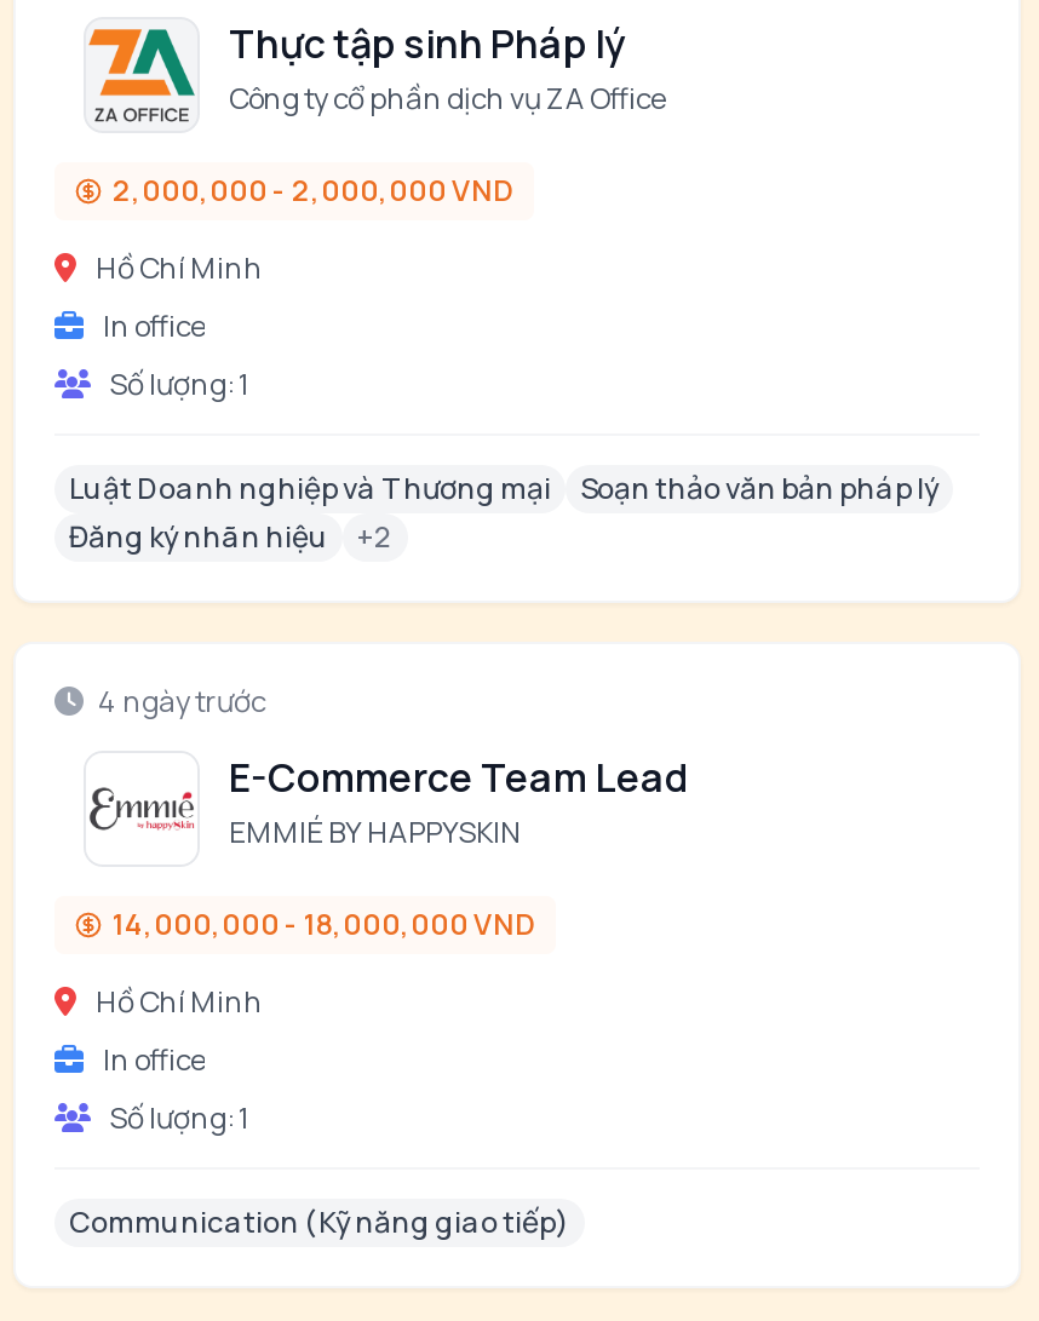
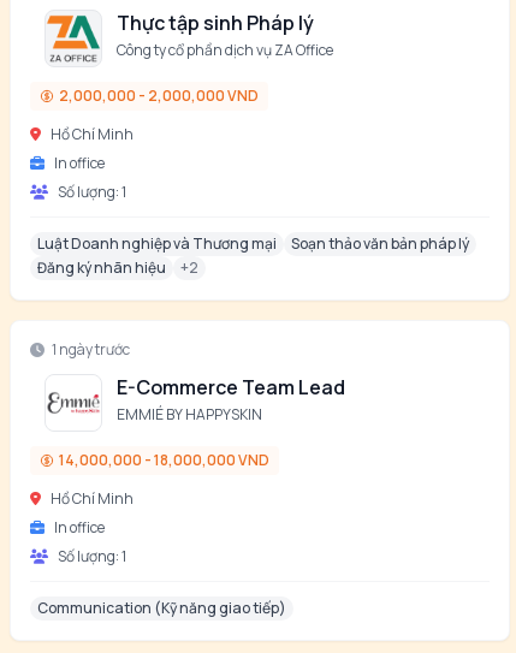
- 4 ngày trước
+ 1 ngày trước
